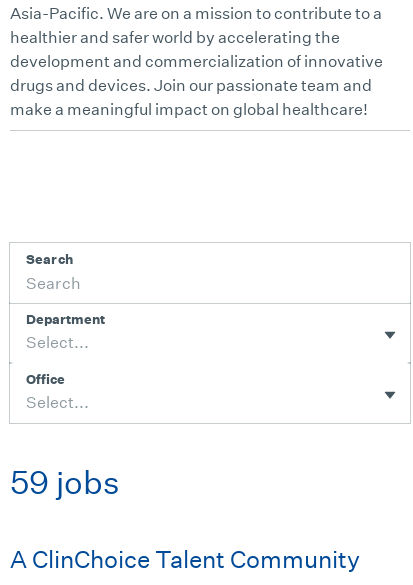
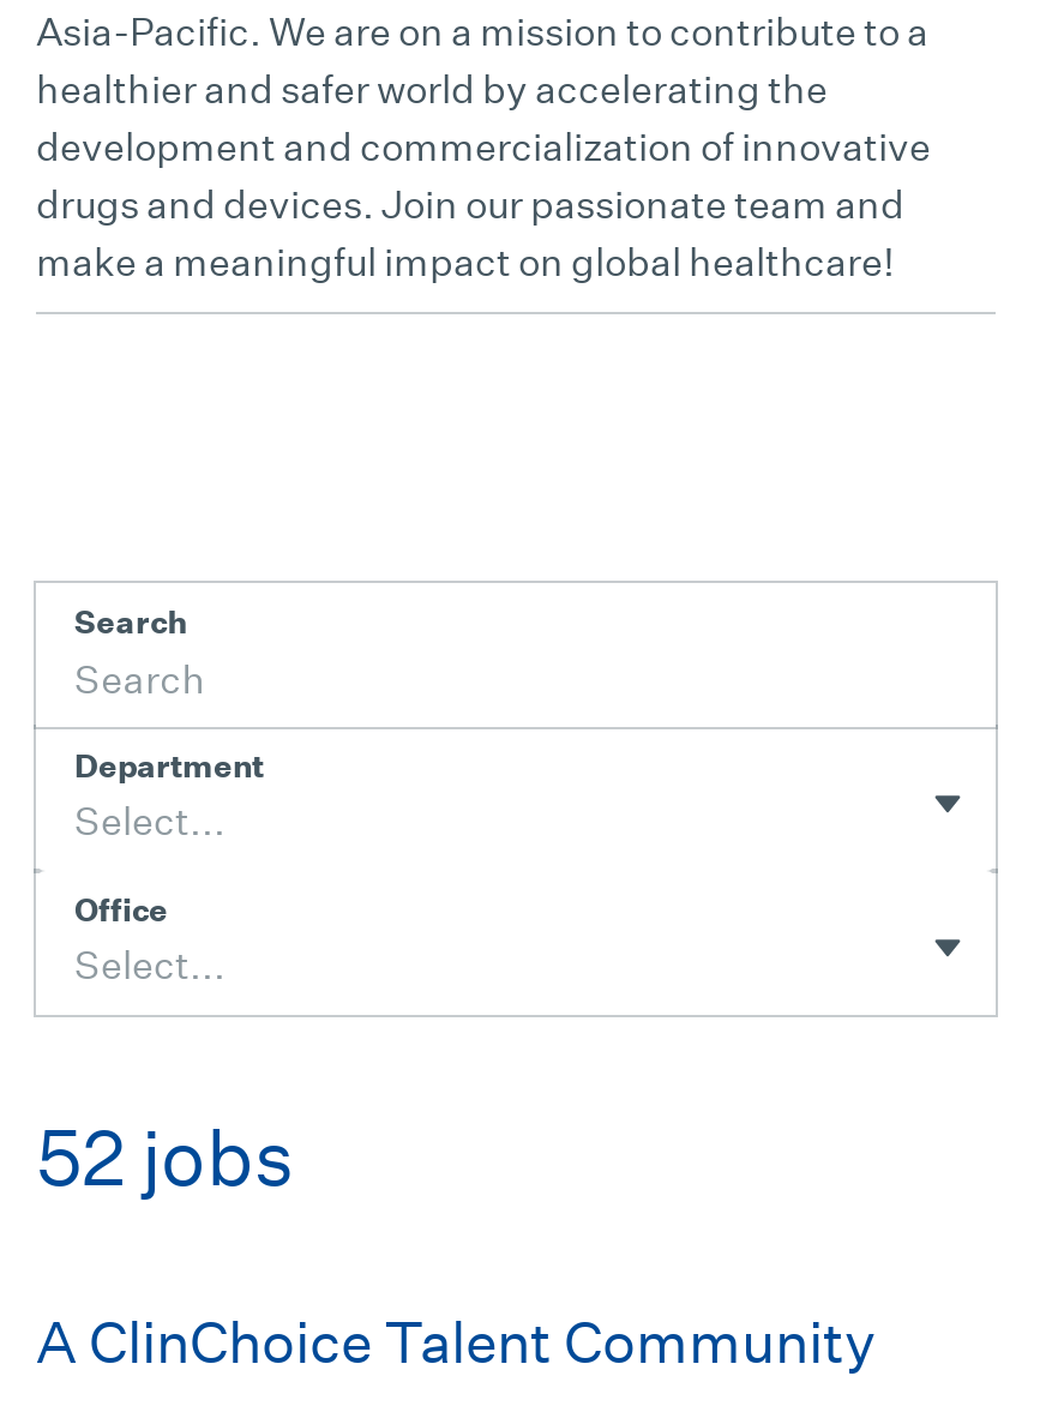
- 59 jobs
+ 52 jobs
